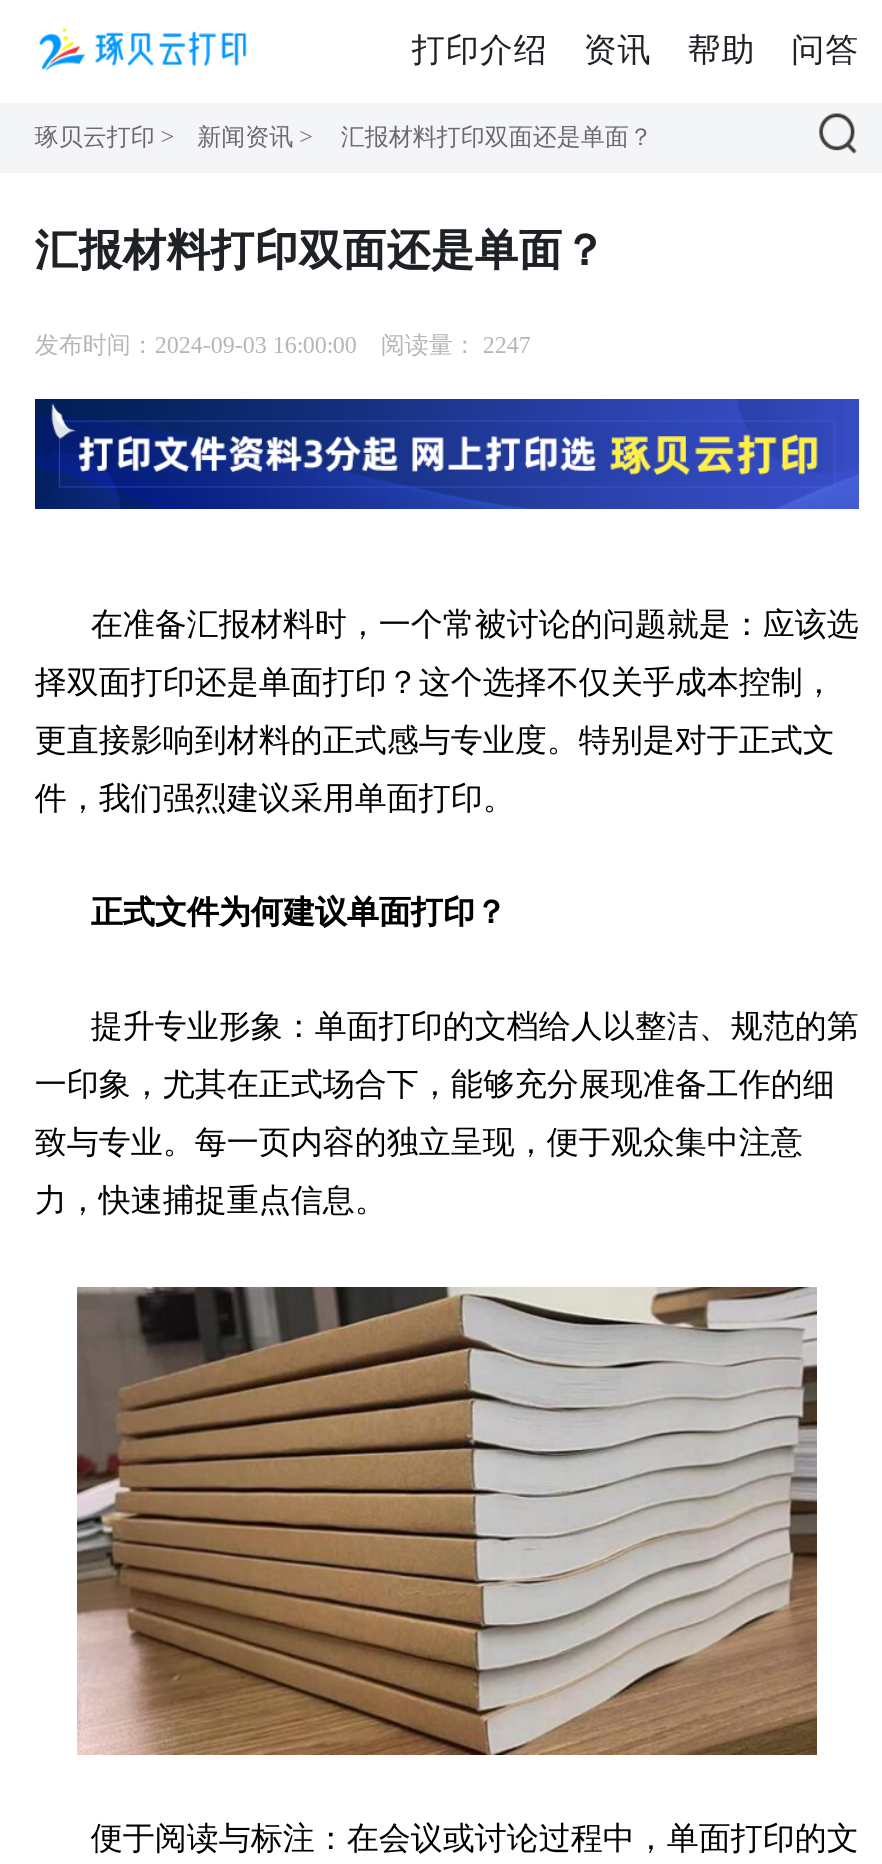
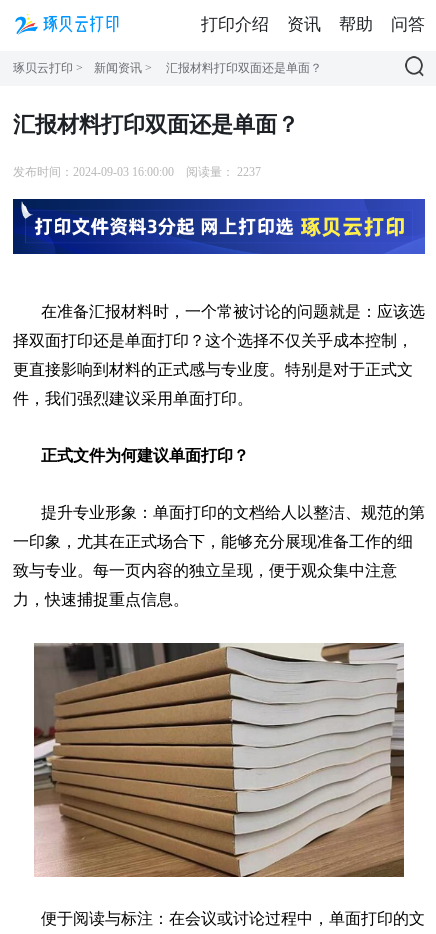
- 发布时间：2024-09-03 16:00:00 阅读量： 2247
+ 发布时间：2024-09-03 16:00:00 阅读量： 2237
